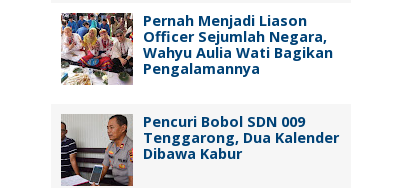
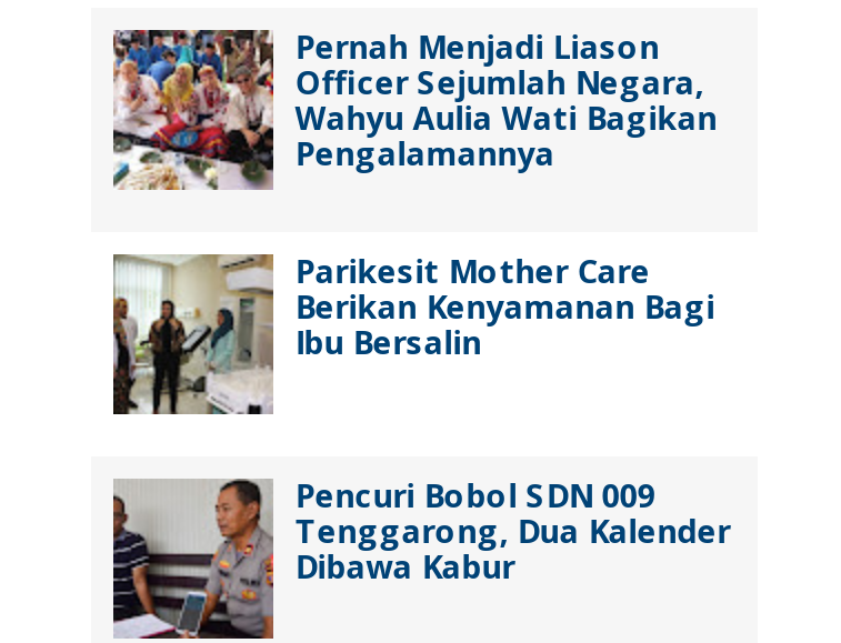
+ [image]
+ Parikesit Mother Care
+ Berikan Kenyamanan Bagi
+ Ibu Bersalin
